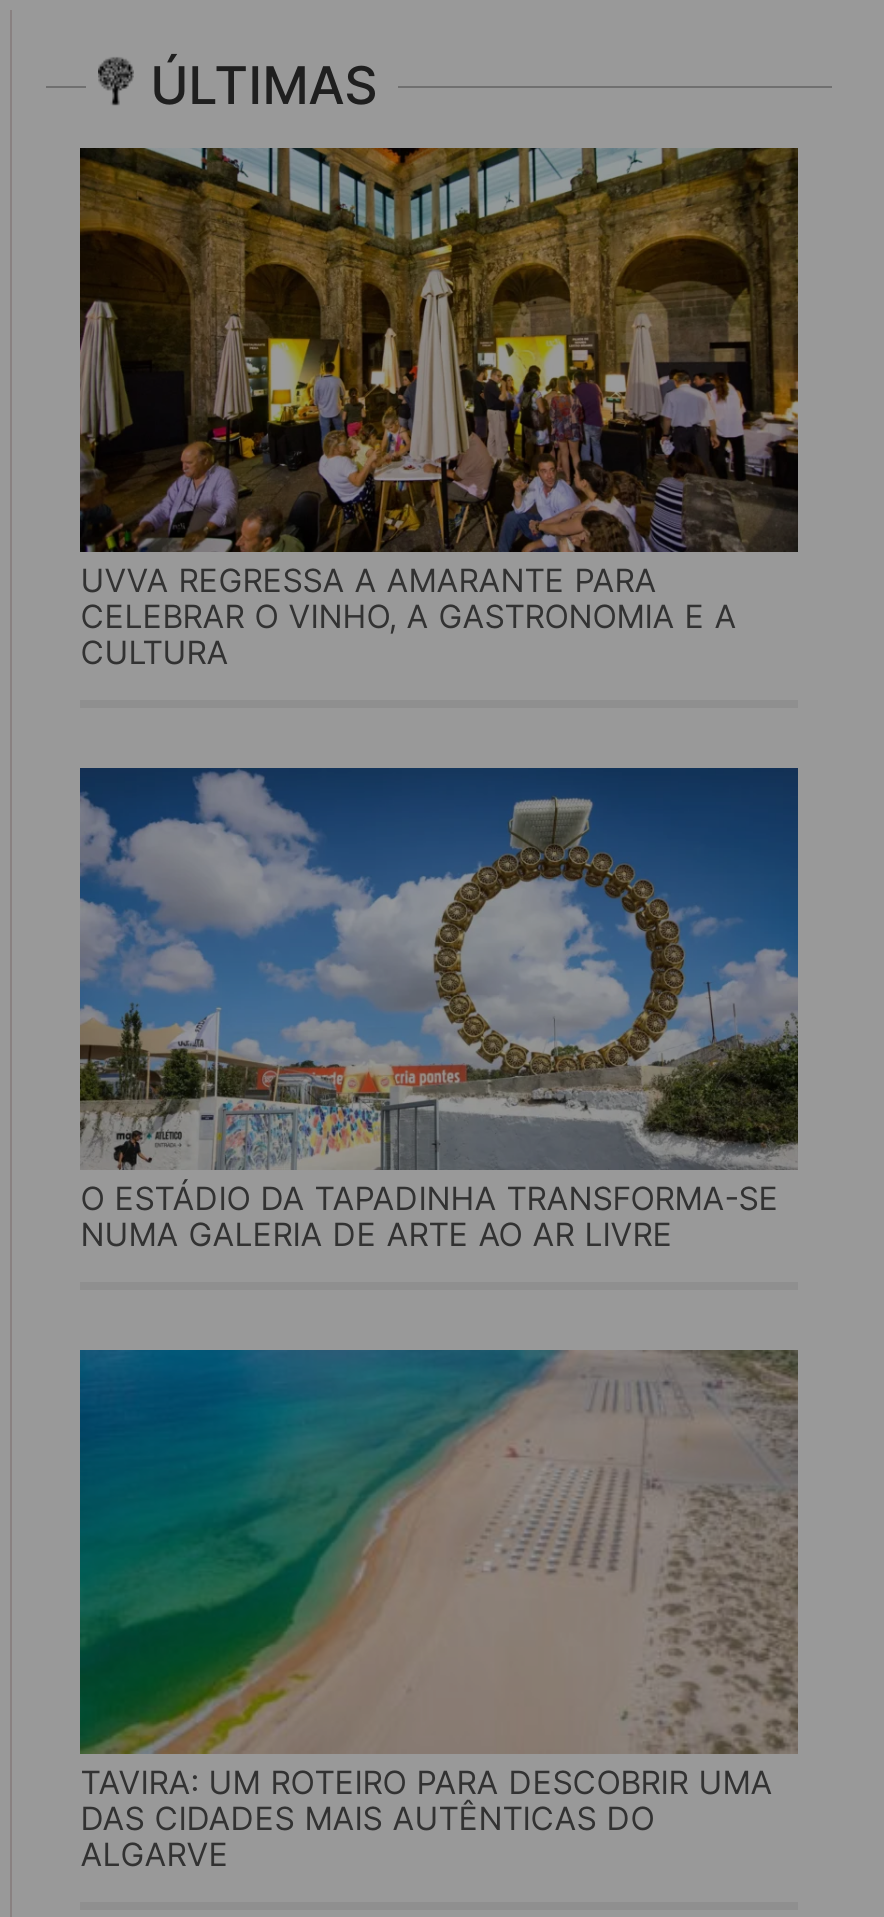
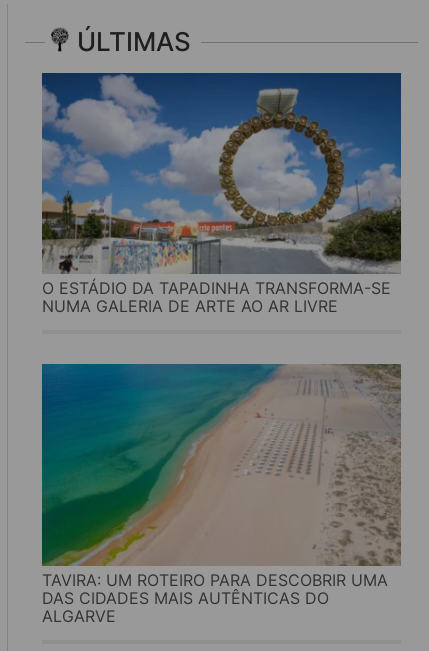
- [image]
- UVVA REGRESSA A AMARANTE PARA
- CELEBRAR O VINHO, A GASTRONOMIA E A
- CULTURA
